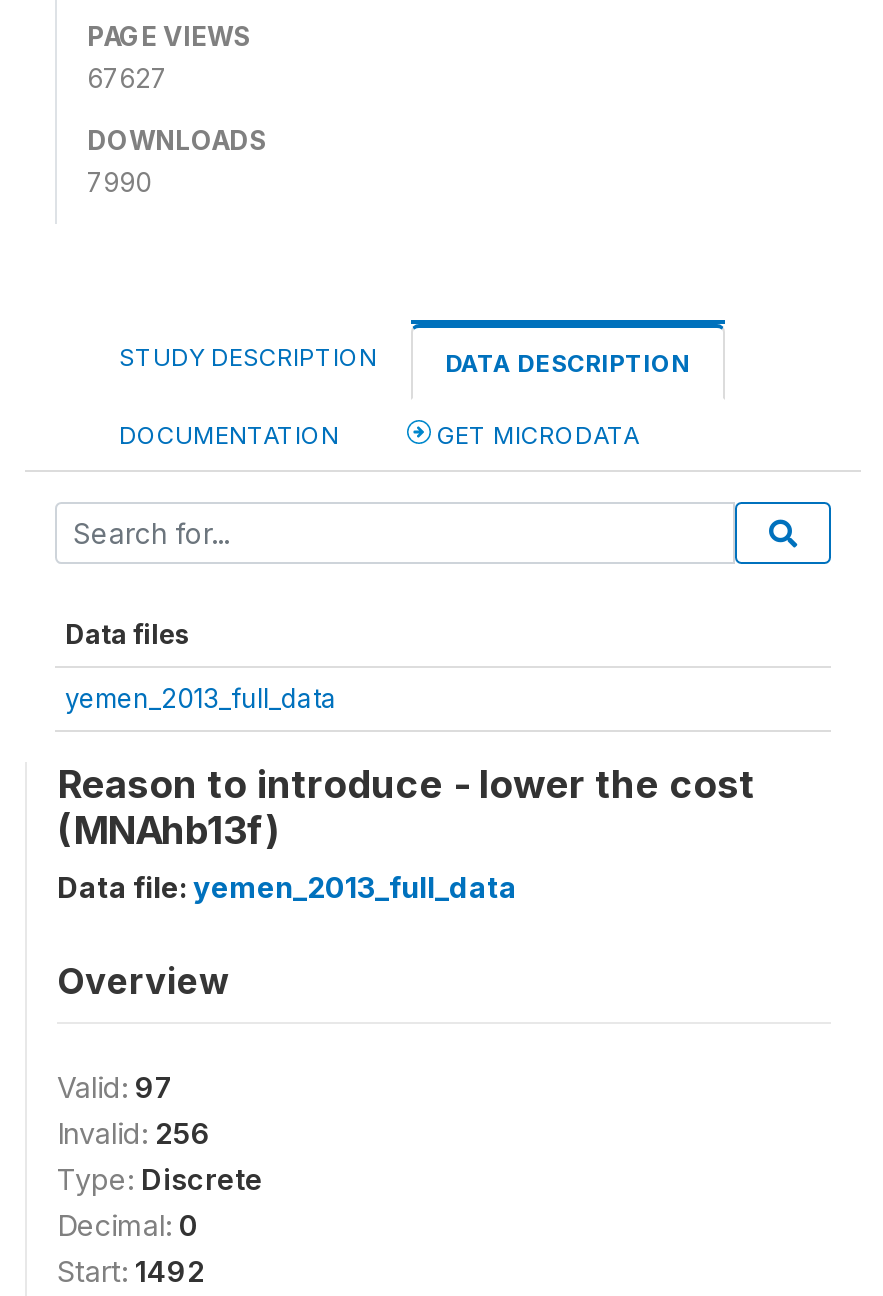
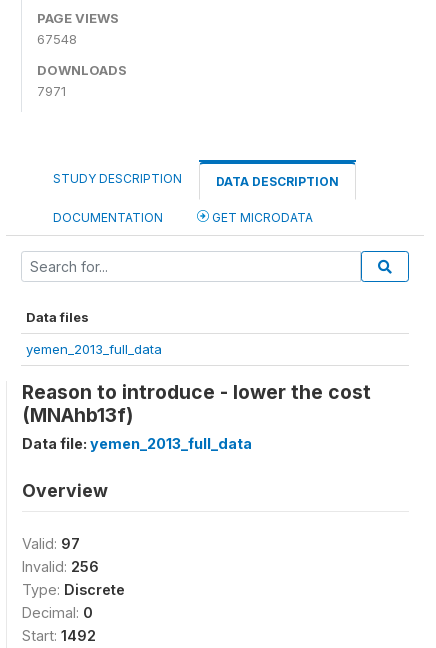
- 67627
+ 67548

- 7990
+ 7971
